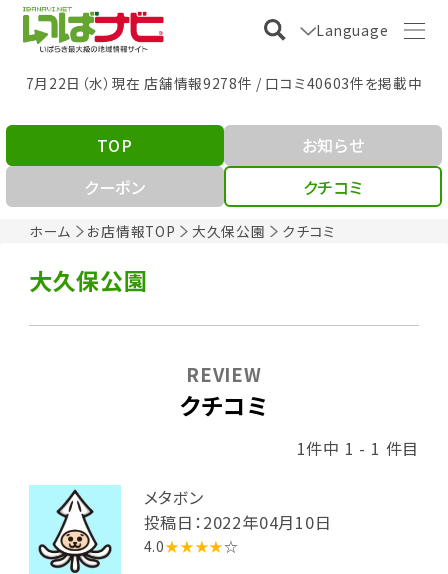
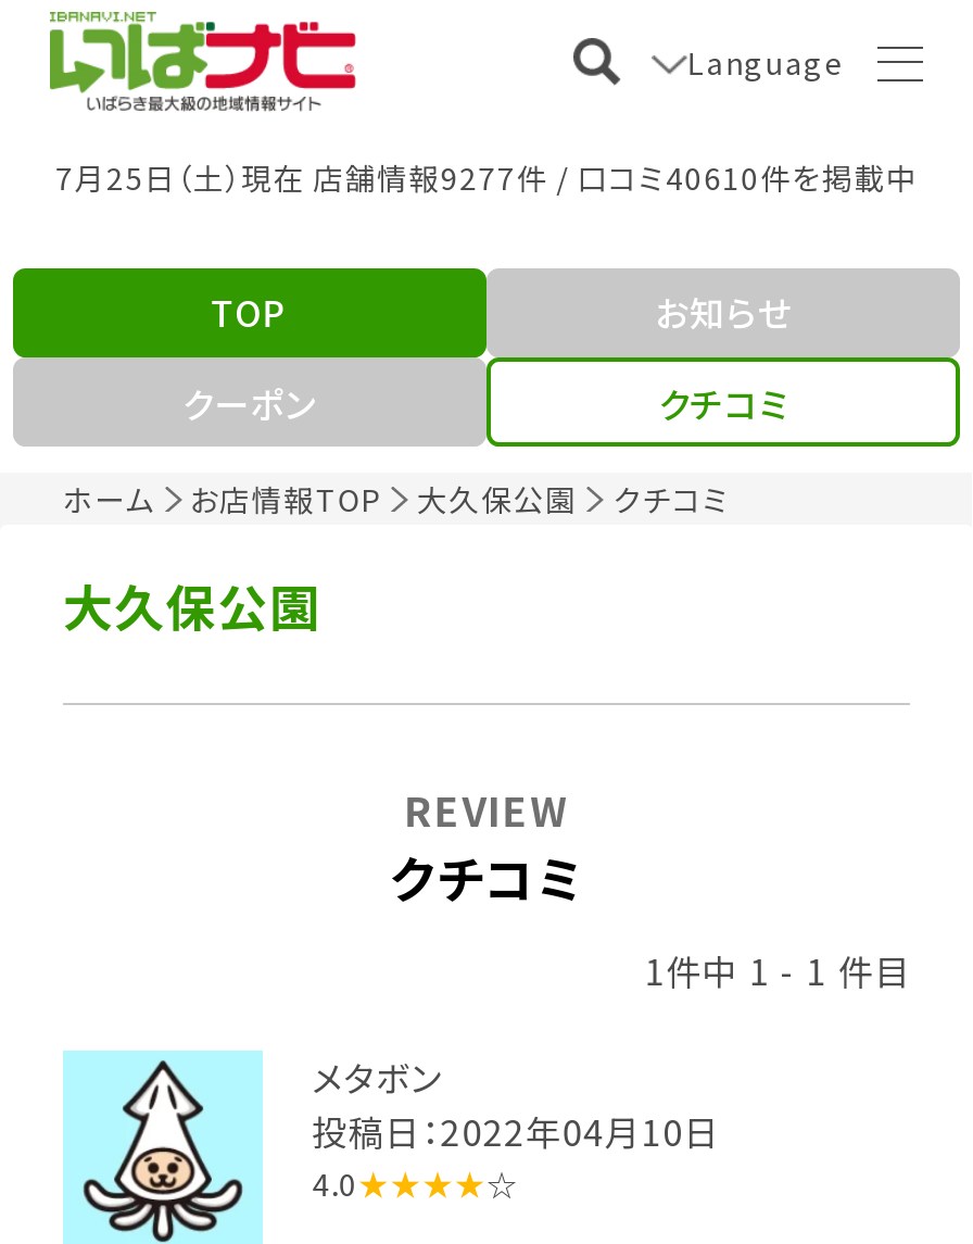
- 7月22日（水）現在 店舗情報9278件 / 口コミ40603件を掲載中
+ 7月25日（土）現在 店舗情報9277件 / 口コミ40610件を掲載中
